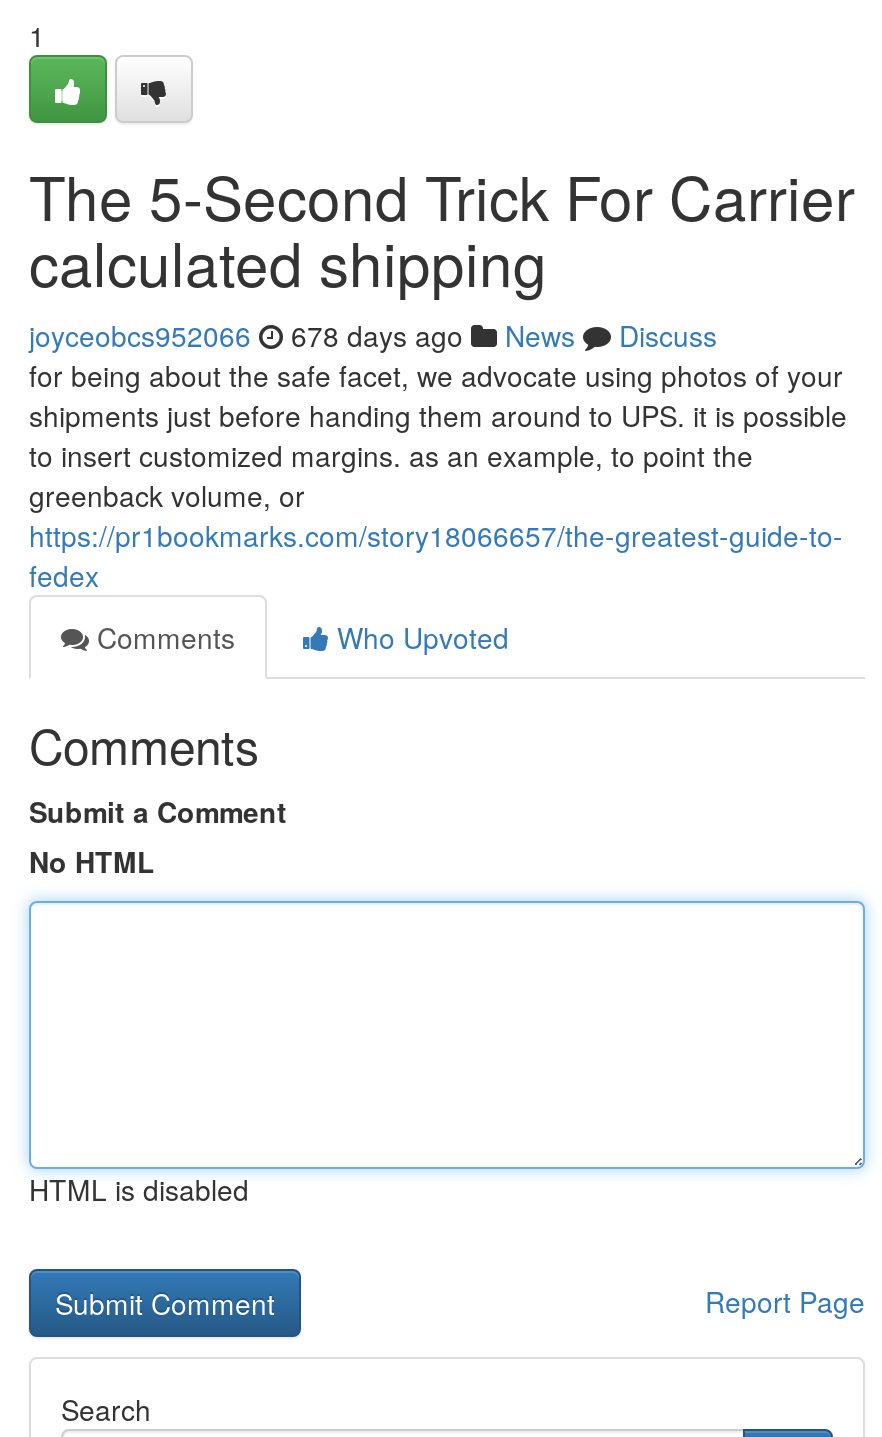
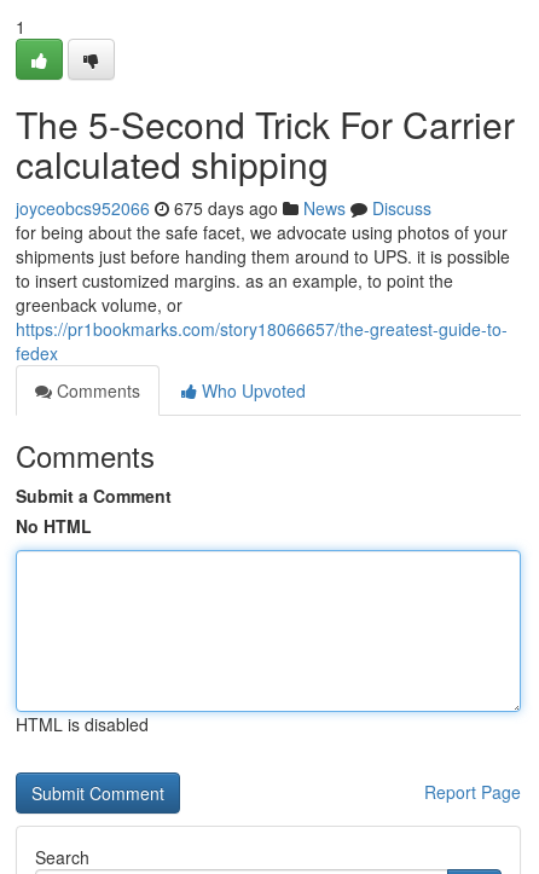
- joyceobcs952066 678 days ago News Discuss
+ joyceobcs952066 675 days ago News Discuss
